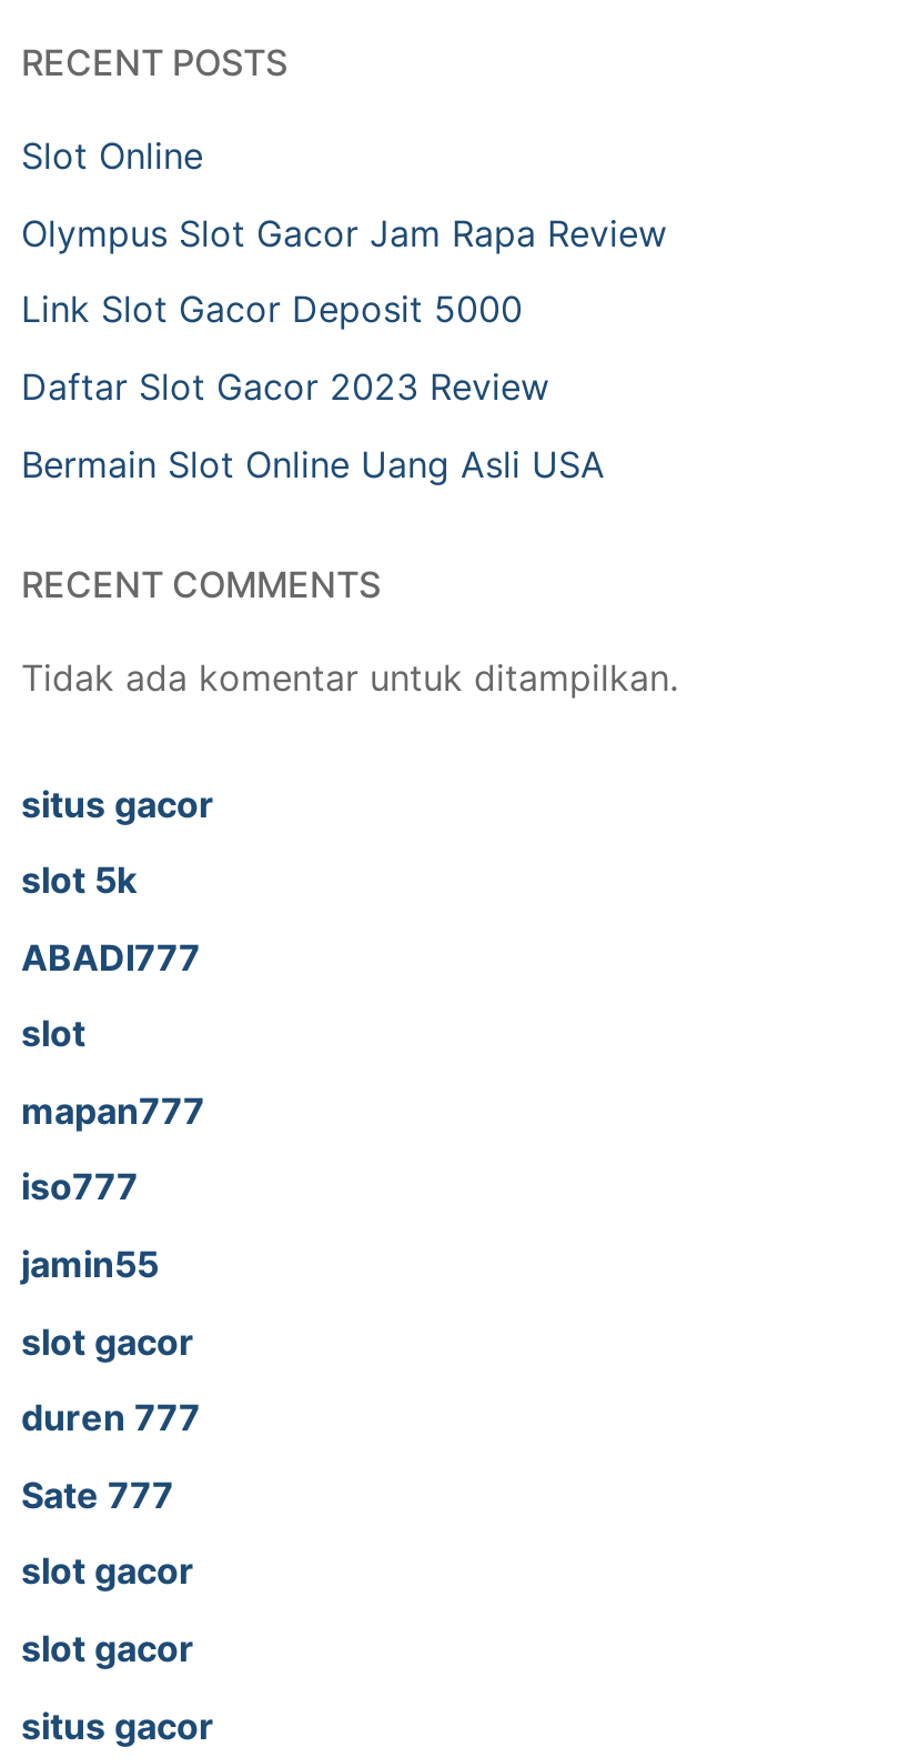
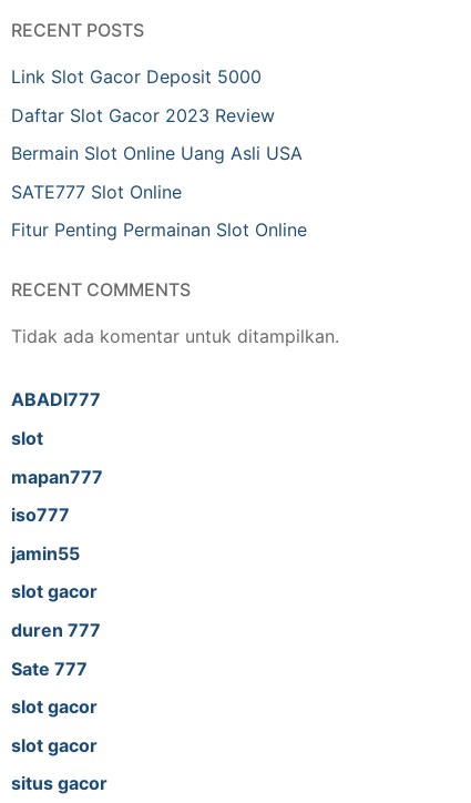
- Slot Online
- Olympus Slot Gacor Jam Rapa Review

+ SATE777 Slot Online
+ Fitur Penting Permainan Slot Online

- situs gacor
- slot 5k
